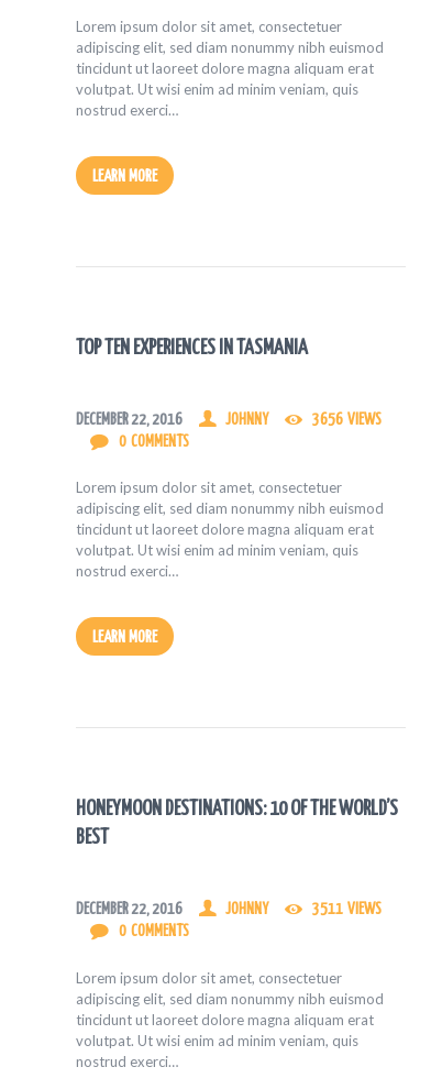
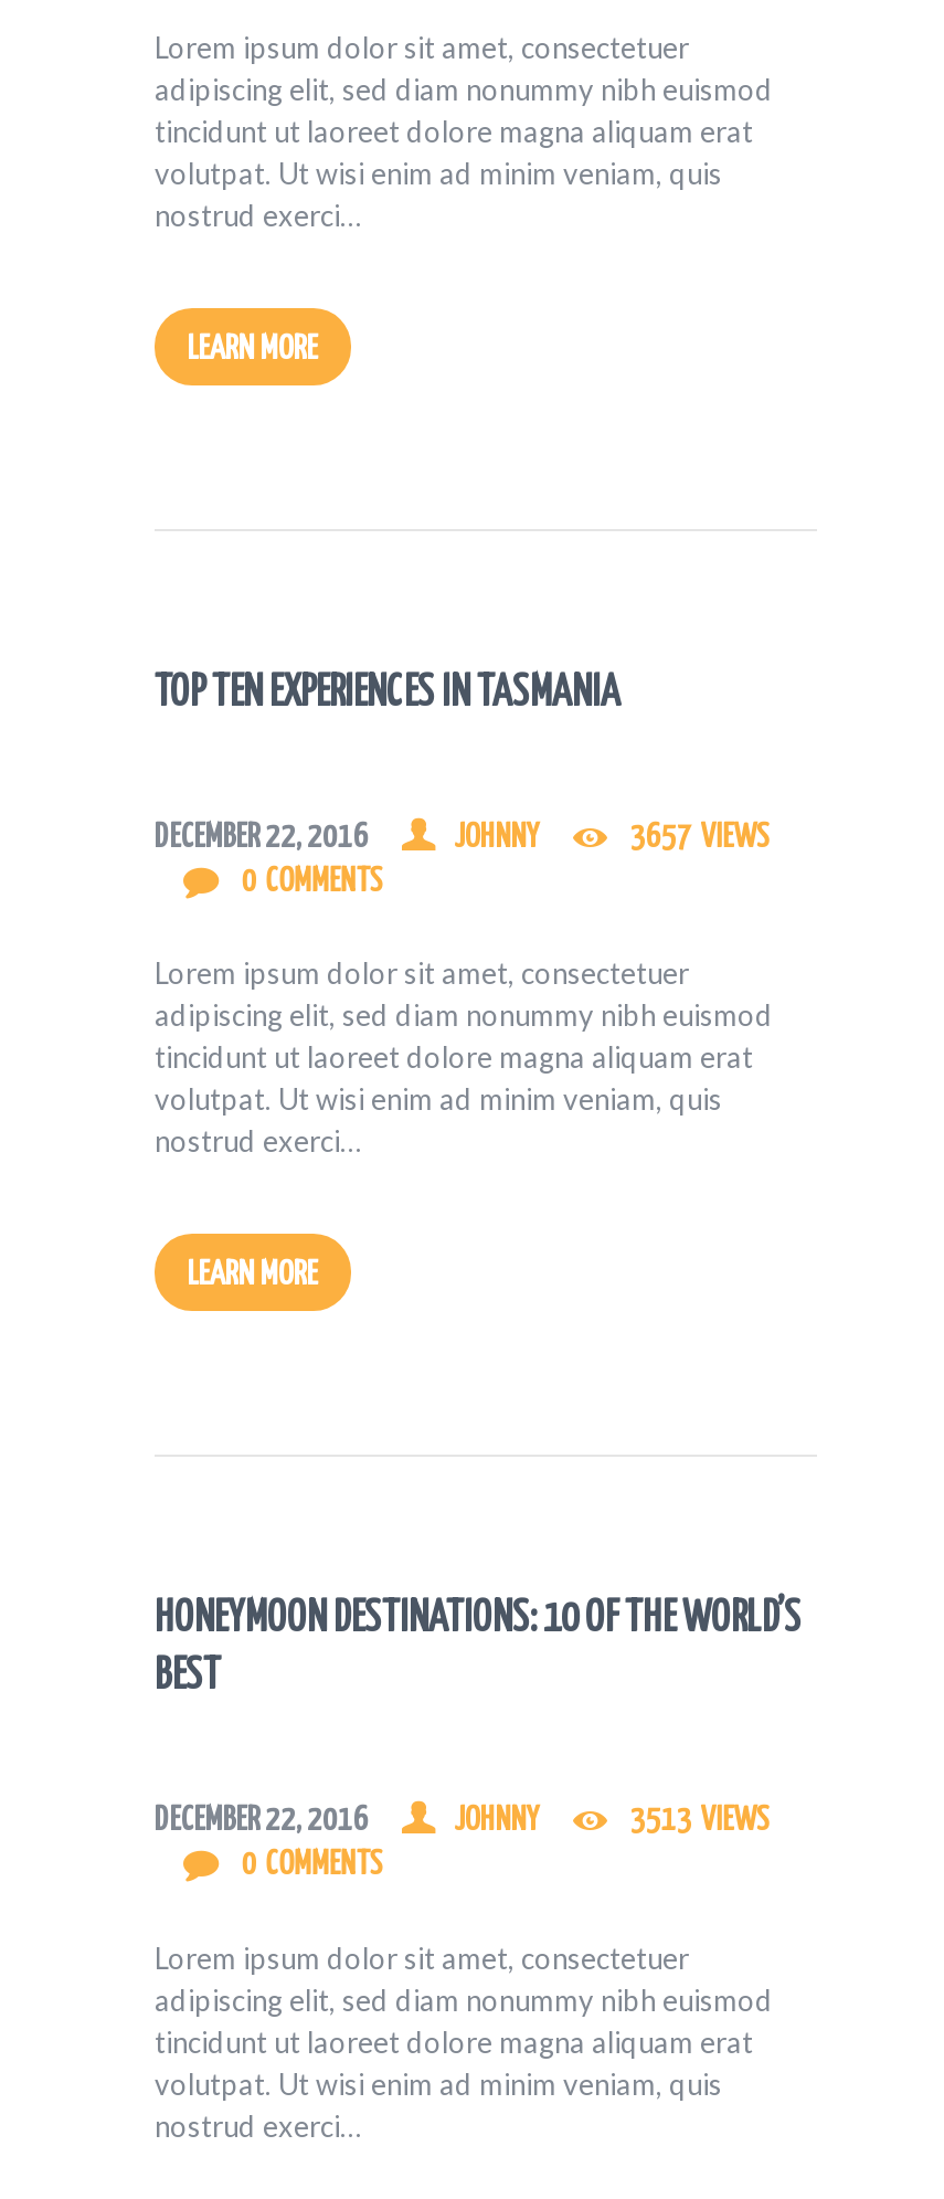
- 3656 VIEWS
+ 3657 VIEWS

- 3511 VIEWS
+ 3513 VIEWS
